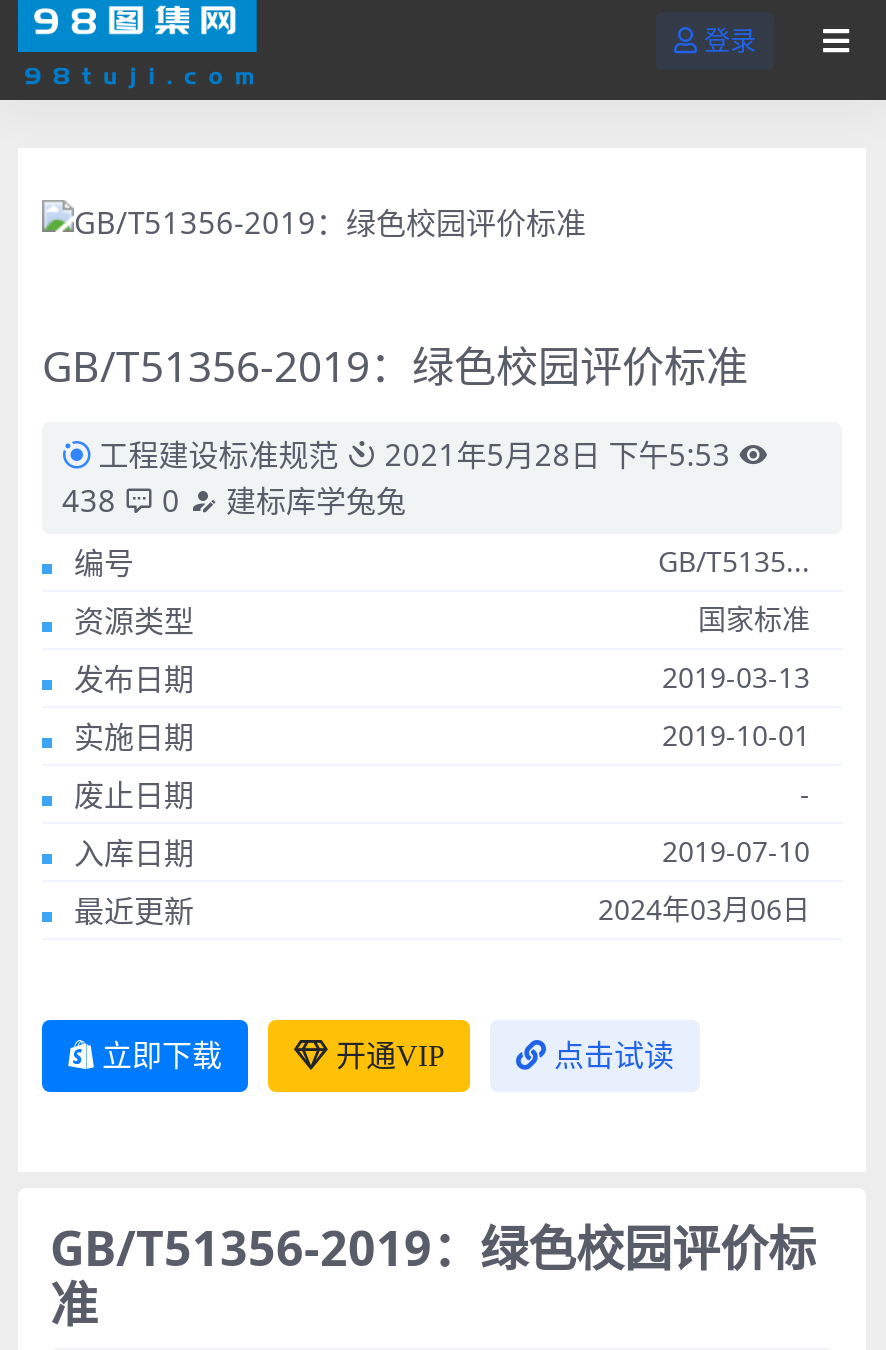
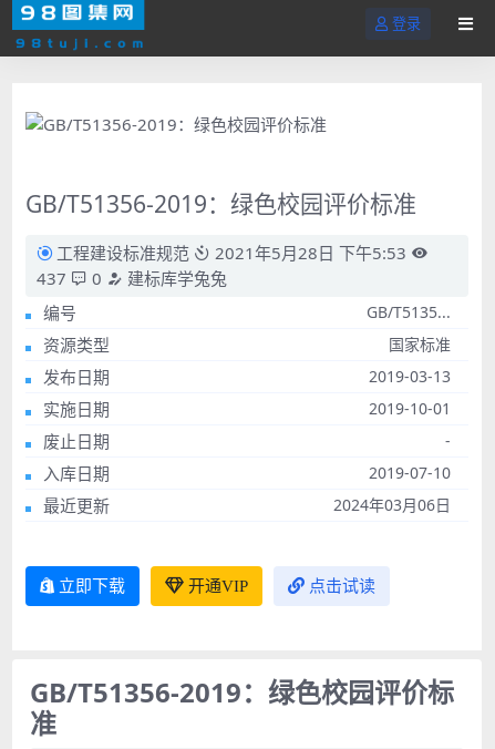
- 438
+ 437
